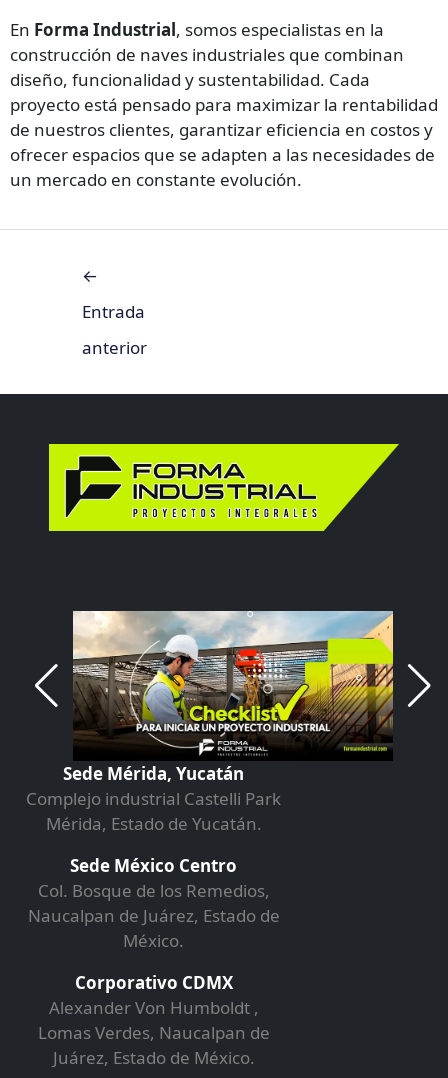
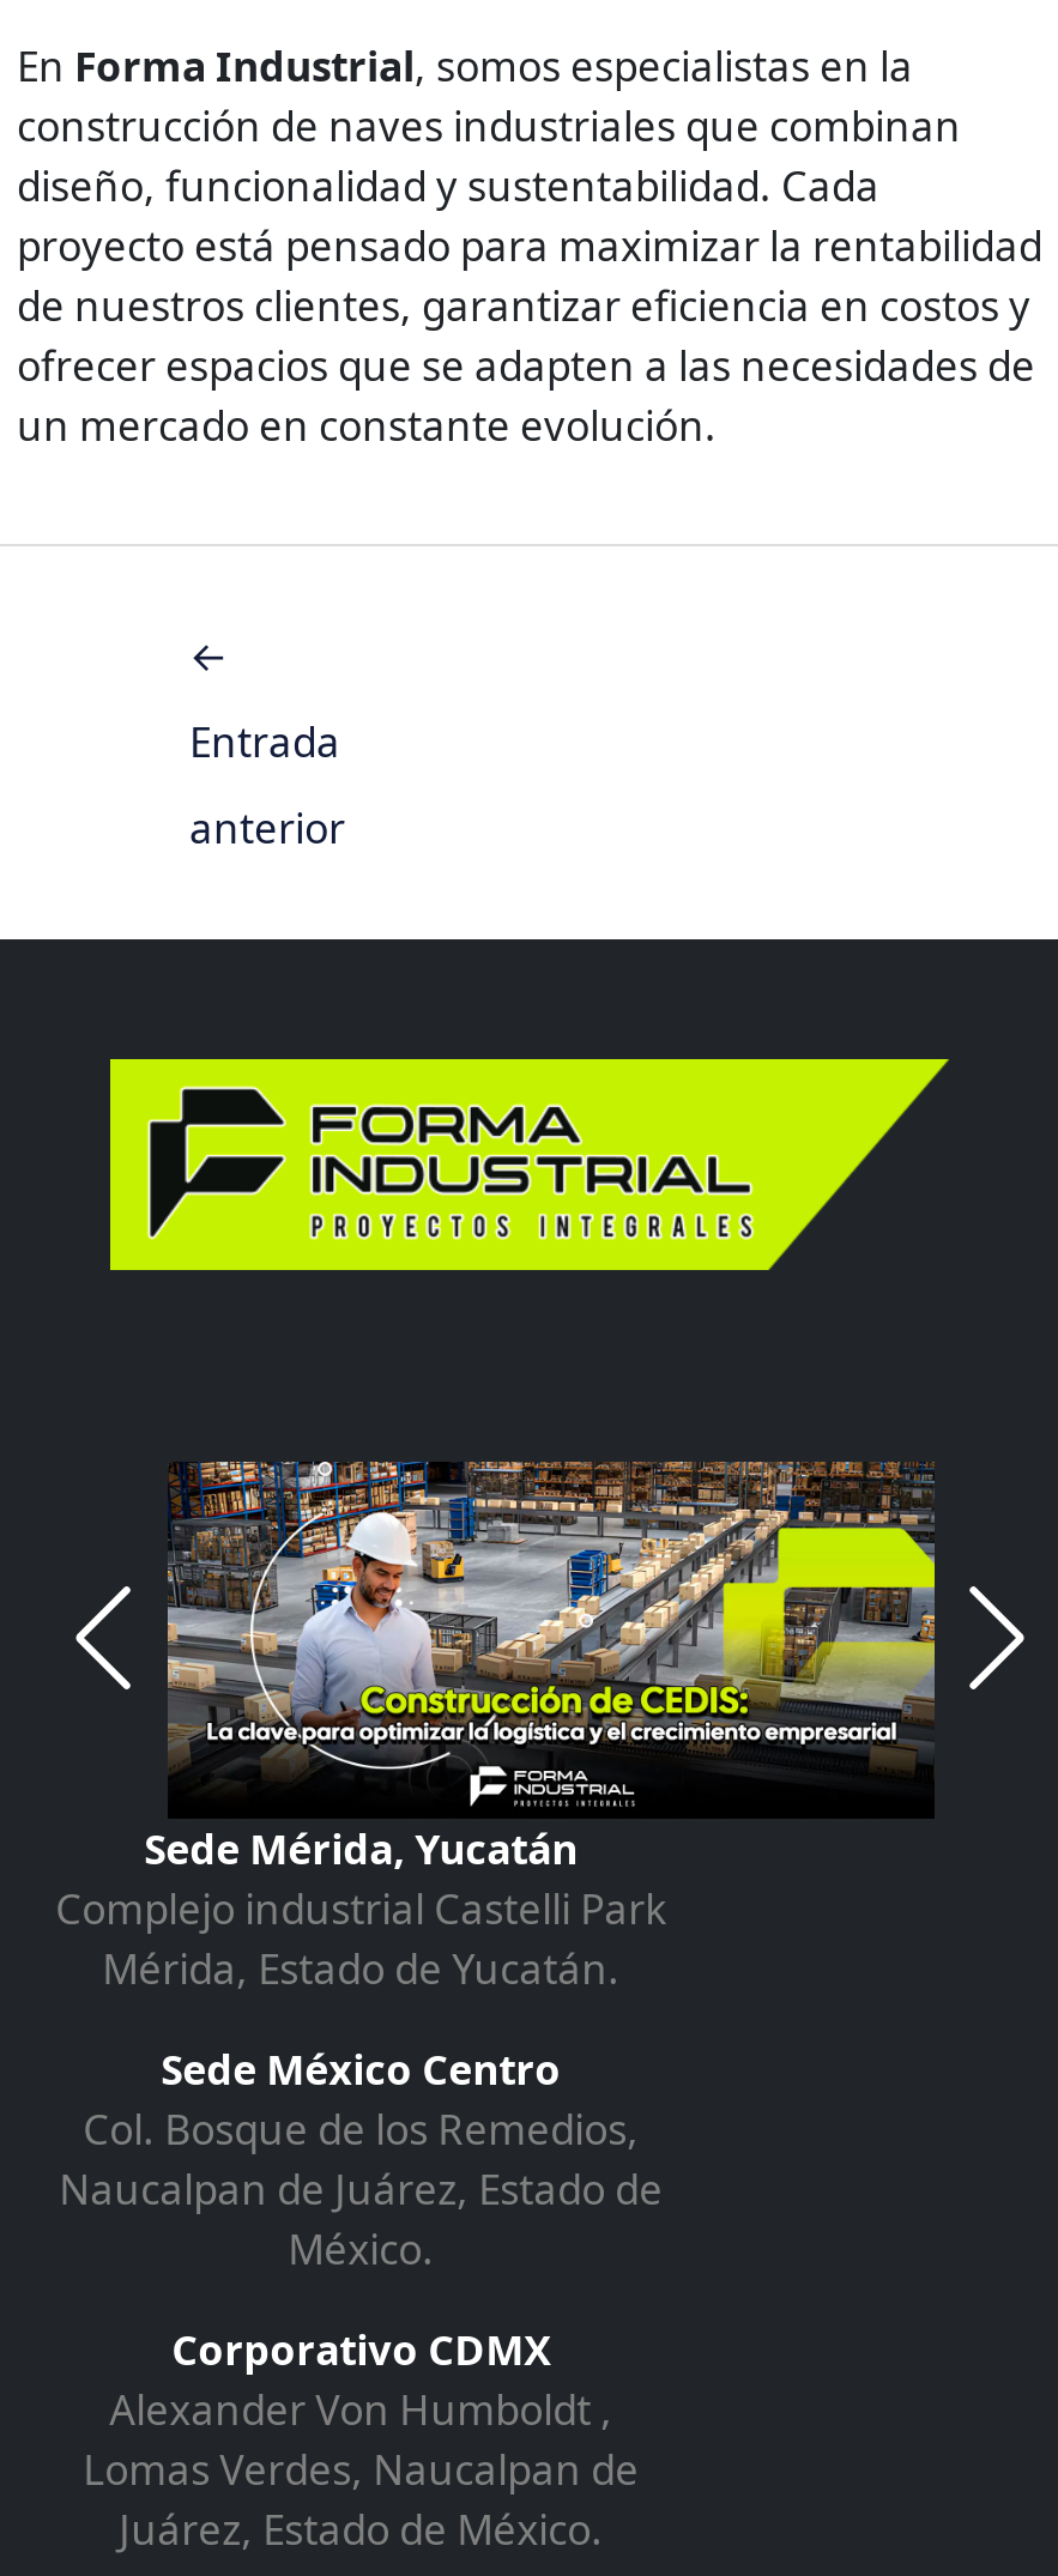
- [image]
+ [image]
